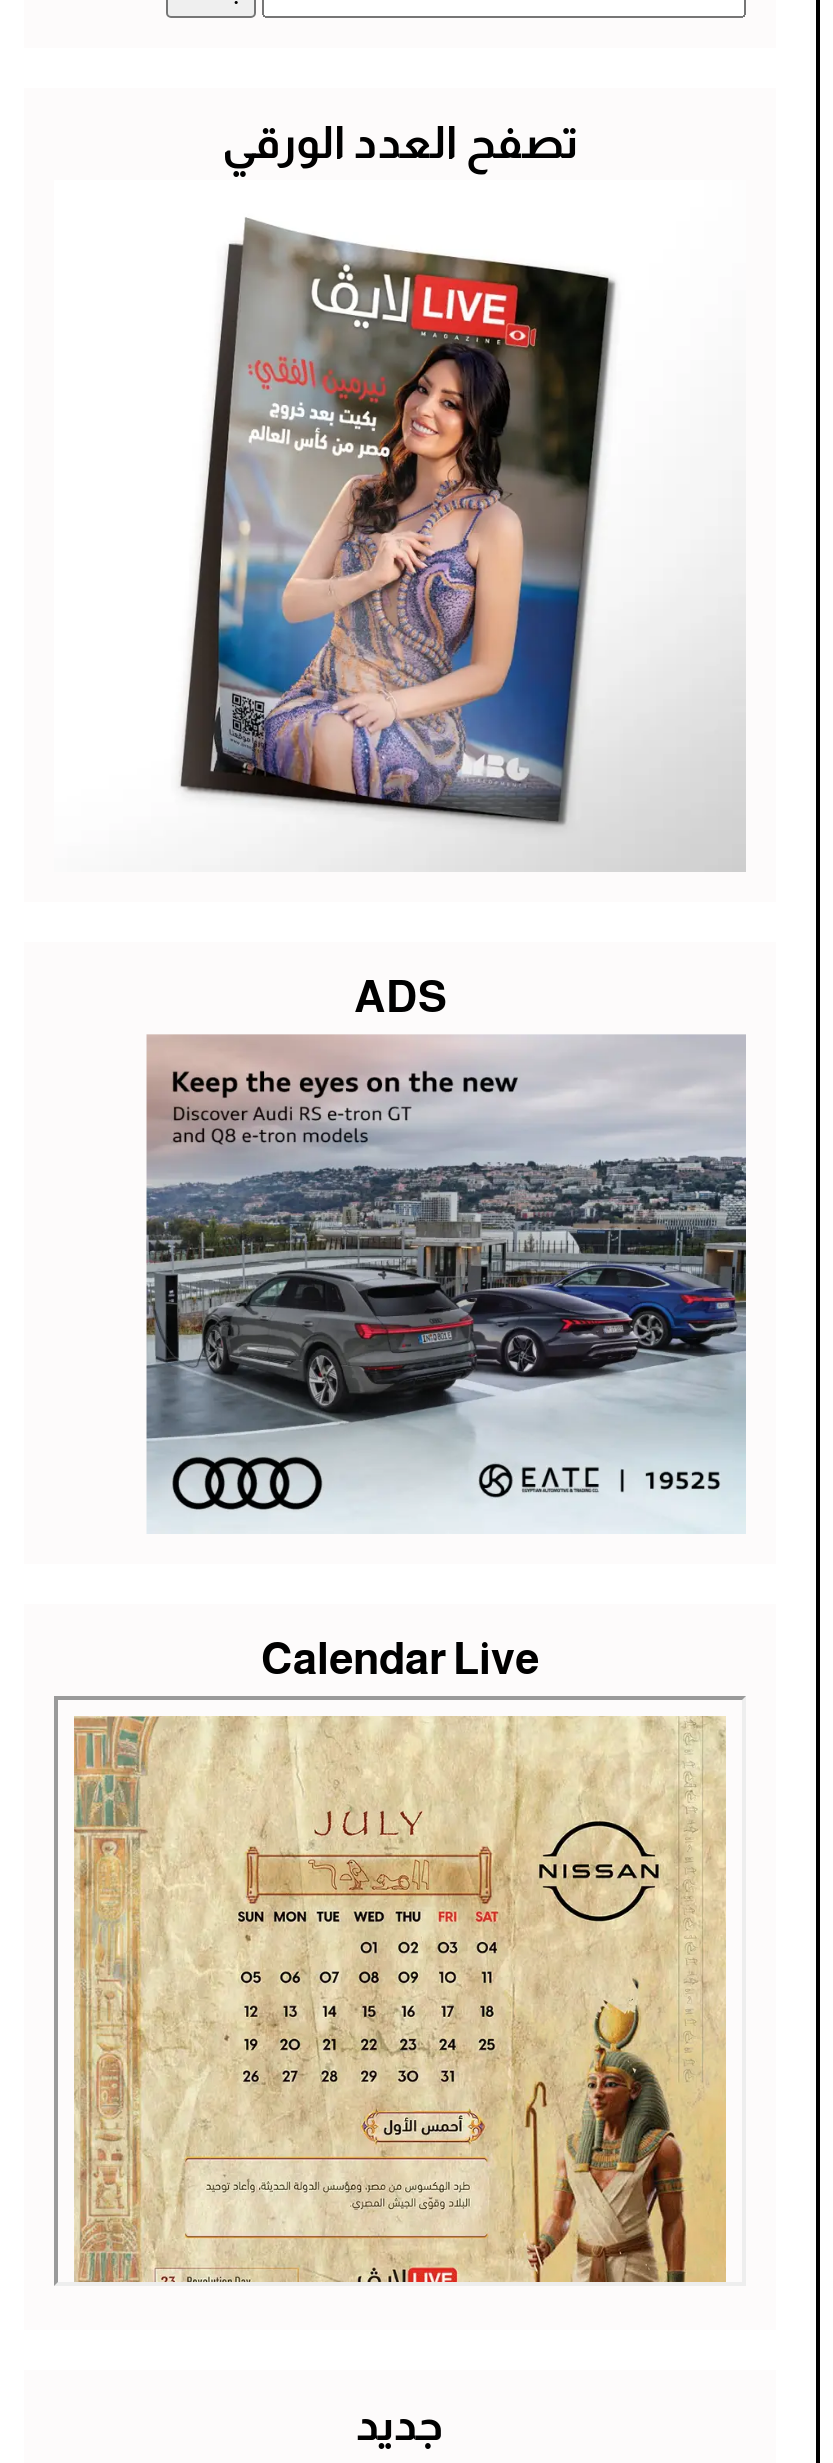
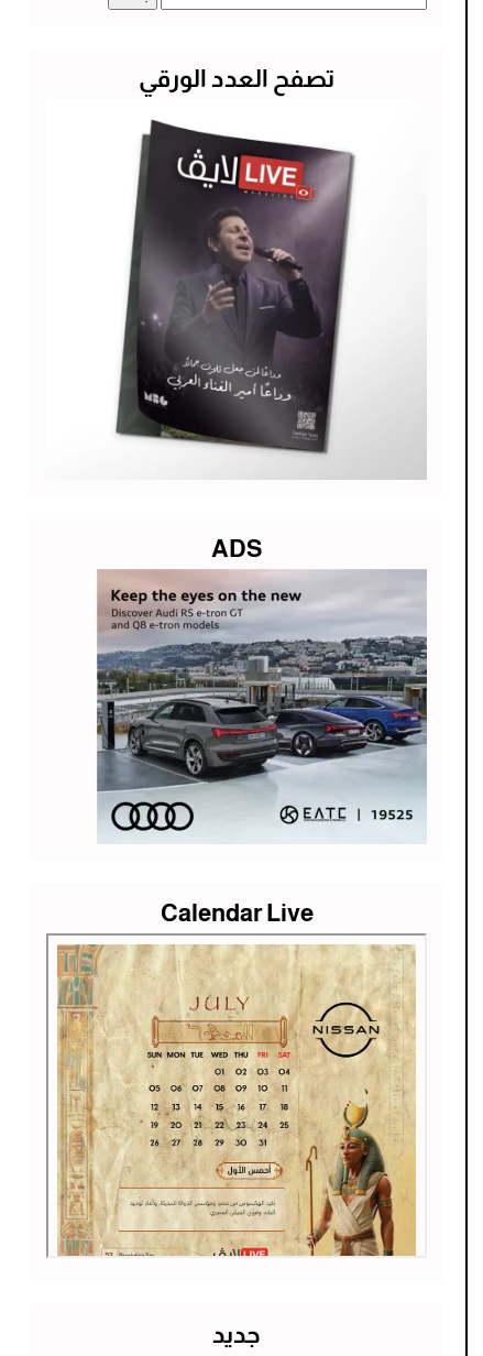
- [image]
+ [image]
